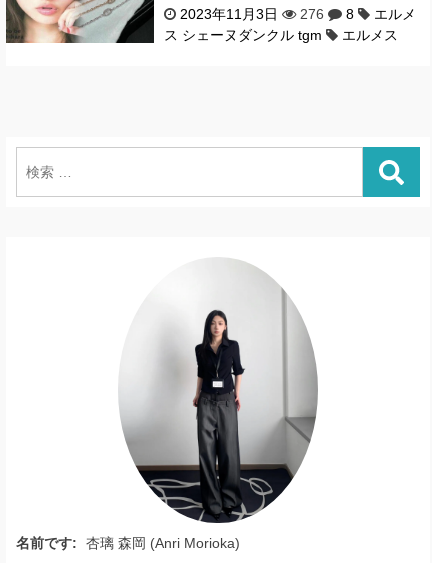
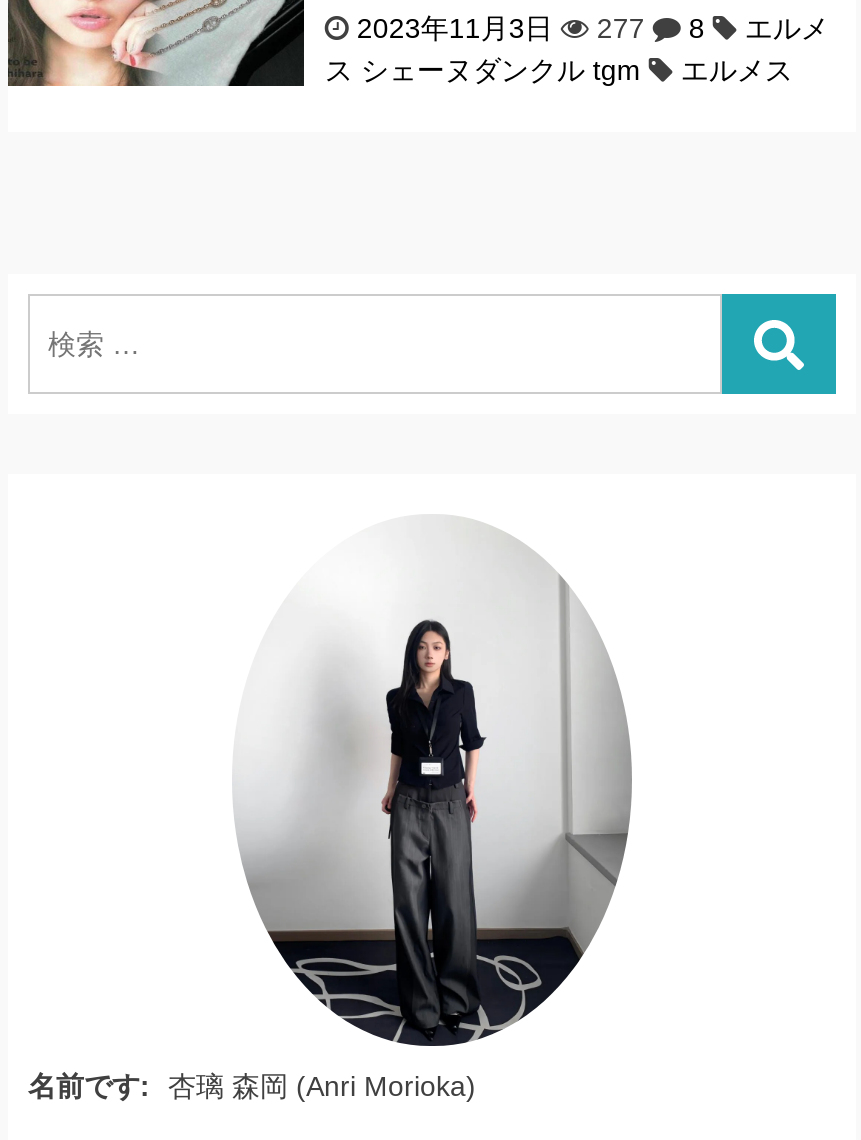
- 2023年11月3日 276 8 エルメ
+ 2023年11月3日 277 8 エルメ
